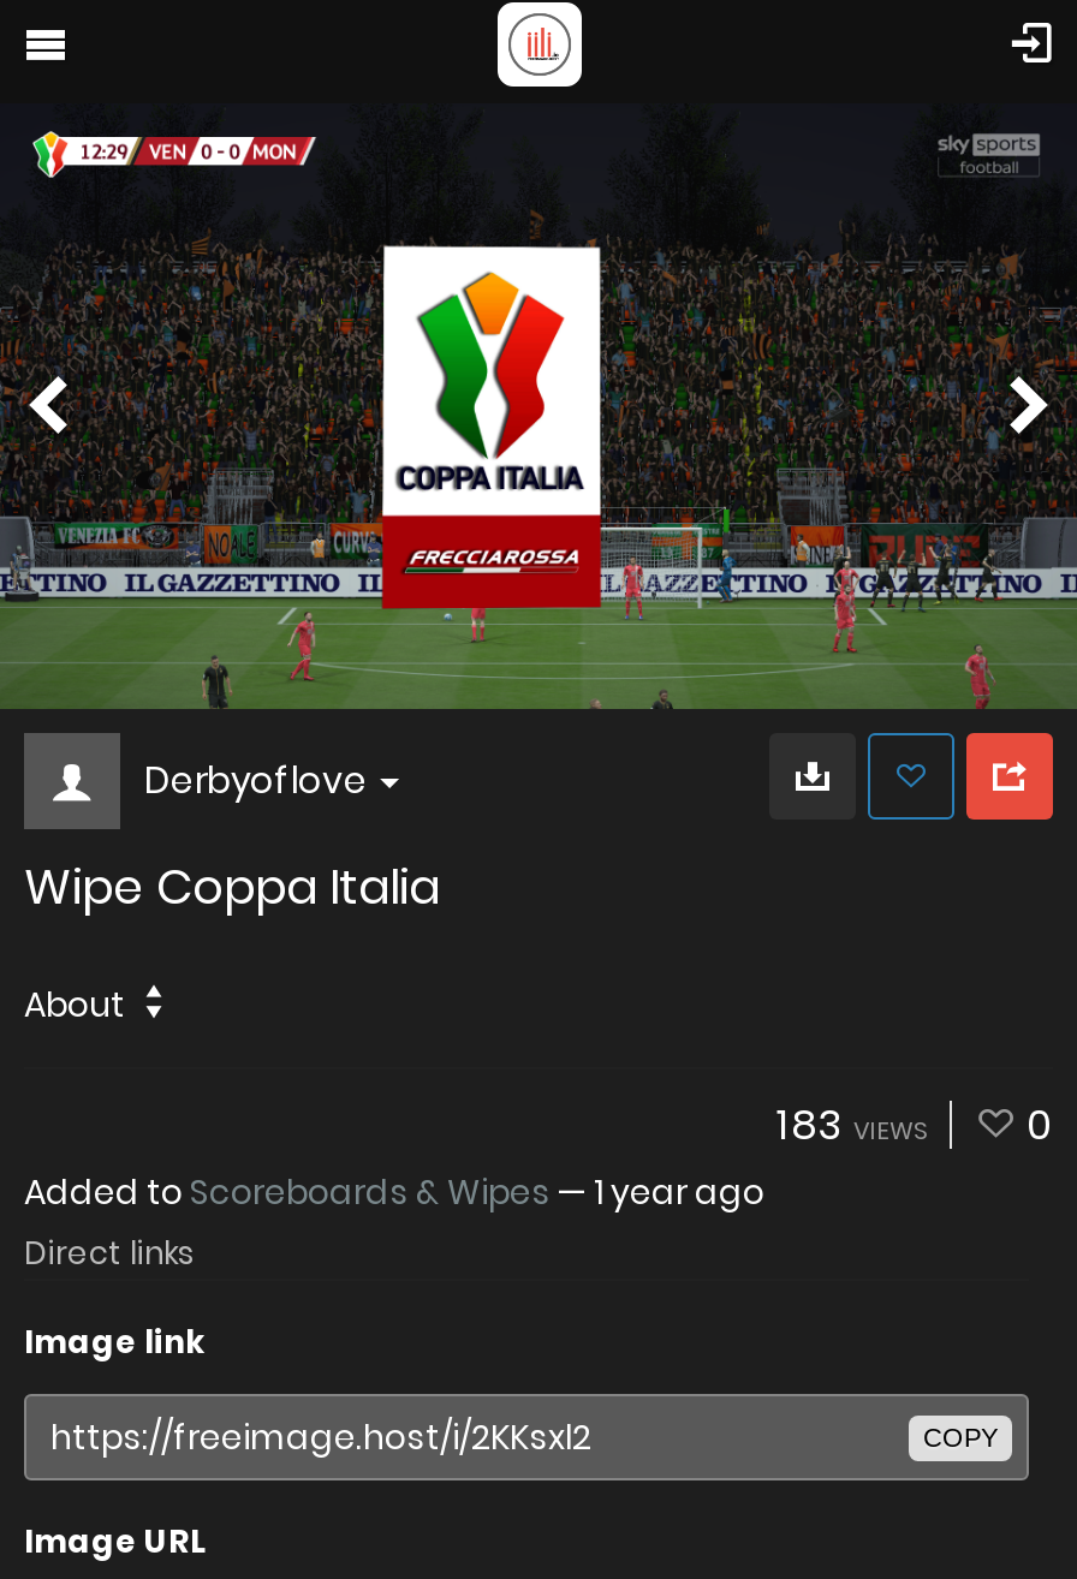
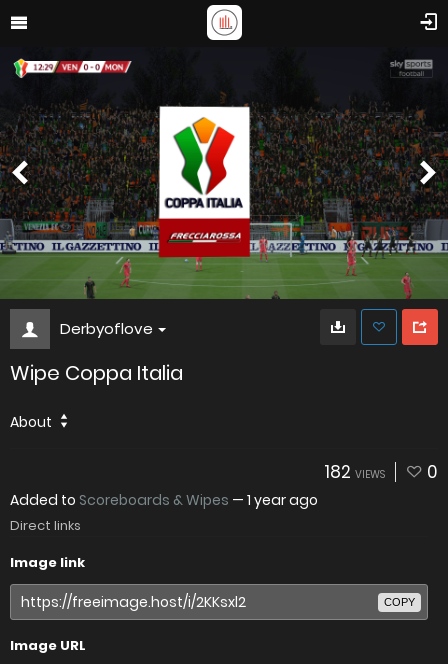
- 183 VIEWS 0
+ 182 VIEWS 0
